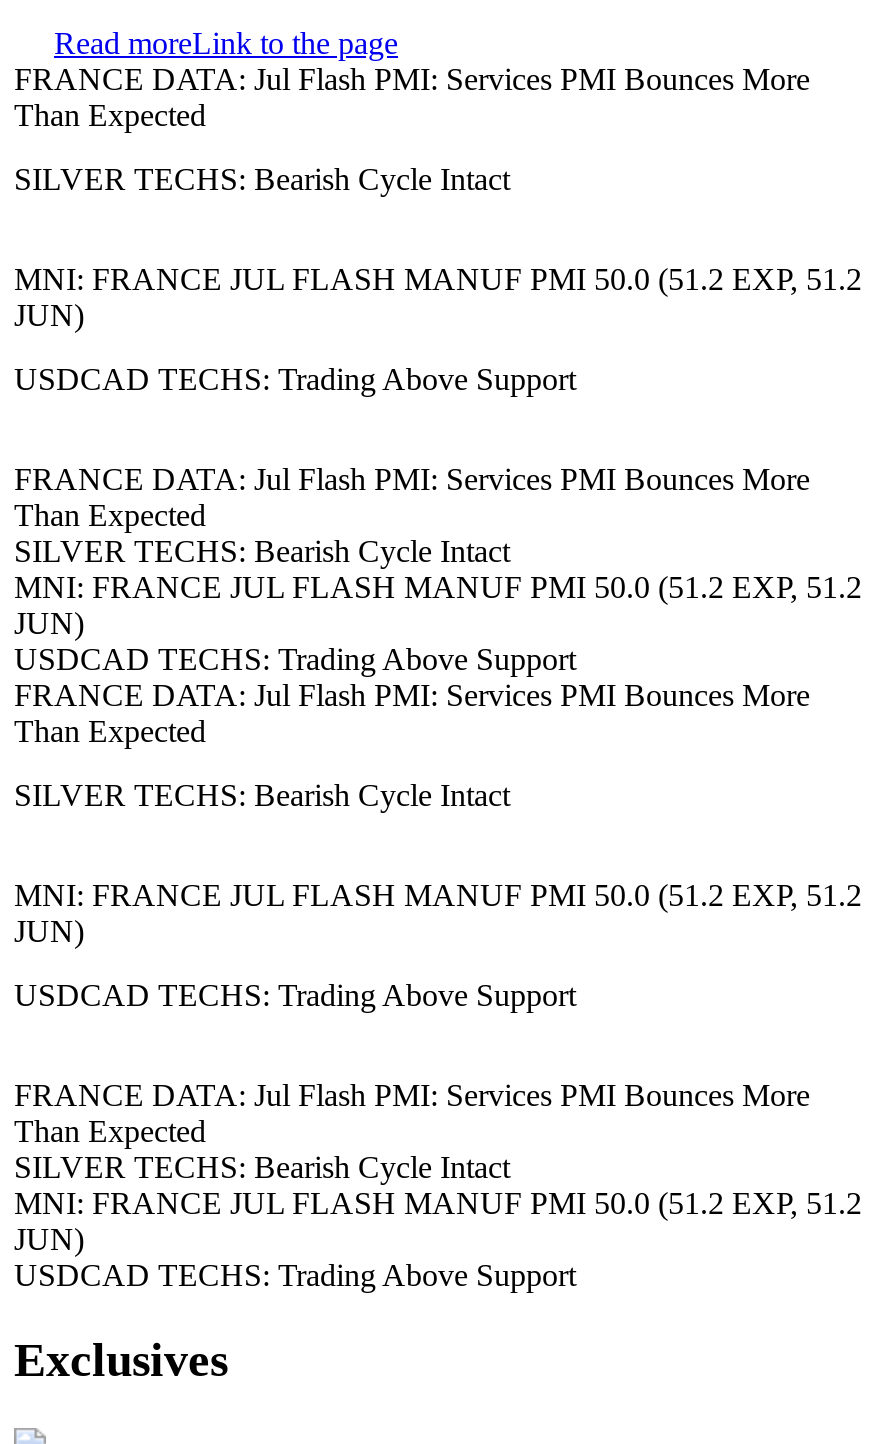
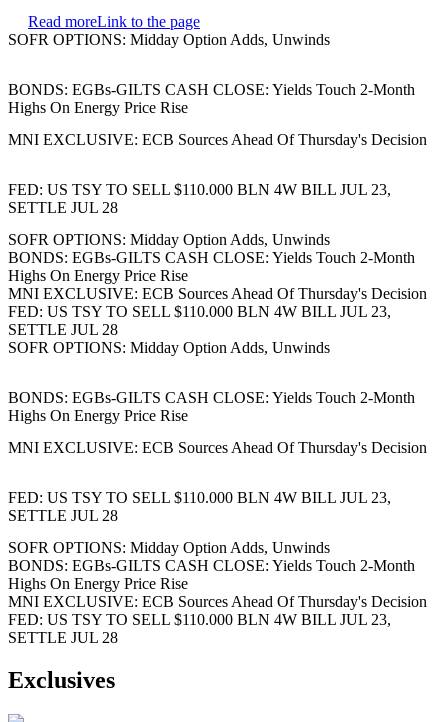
- FRANCE DATA: Jul Flash PMI: Services PMI Bounces More
- Than Expected
+ SOFR OPTIONS: Midday Option Adds, Unwinds

- SILVER TECHS: Bearish Cycle Intact
+ BONDS: EGBs-GILTS CASH CLOSE: Yields Touch 2-Month
+ Highs On Energy Price Rise

- MNI: FRANCE JUL FLASH MANUF PMI 50.0 (51.2 EXP, 51.2
- JUN)
+ MNI EXCLUSIVE: ECB Sources Ahead Of Thursday's Decision

- USDCAD TECHS: Trading Above Support
+ FED: US TSY TO SELL $110.000 BLN 4W BILL JUL 23,
+ SETTLE JUL 28

- FRANCE DATA: Jul Flash PMI: Services PMI Bounces More
- Than Expected
- SILVER TECHS: Bearish Cycle Intact
- MNI: FRANCE JUL FLASH MANUF PMI 50.0 (51.2 EXP, 51.2
- JUN)
- USDCAD TECHS: Trading Above Support
- FRANCE DATA: Jul Flash PMI: Services PMI Bounces More
- Than Expected
+ SOFR OPTIONS: Midday Option Adds, Unwinds
+ BONDS: EGBs-GILTS CASH CLOSE: Yields Touch 2-Month
+ Highs On Energy Price Rise
+ MNI EXCLUSIVE: ECB Sources Ahead Of Thursday's Decision
+ FED: US TSY TO SELL $110.000 BLN 4W BILL JUL 23,
+ SETTLE JUL 28
+ SOFR OPTIONS: Midday Option Adds, Unwinds

- SILVER TECHS: Bearish Cycle Intact
+ BONDS: EGBs-GILTS CASH CLOSE: Yields Touch 2-Month
+ Highs On Energy Price Rise

- MNI: FRANCE JUL FLASH MANUF PMI 50.0 (51.2 EXP, 51.2
- JUN)
+ MNI EXCLUSIVE: ECB Sources Ahead Of Thursday's Decision

- USDCAD TECHS: Trading Above Support
+ FED: US TSY TO SELL $110.000 BLN 4W BILL JUL 23,
+ SETTLE JUL 28

- FRANCE DATA: Jul Flash PMI: Services PMI Bounces More
- Than Expected
- SILVER TECHS: Bearish Cycle Intact
- MNI: FRANCE JUL FLASH MANUF PMI 50.0 (51.2 EXP, 51.2
- JUN)
- USDCAD TECHS: Trading Above Support
+ SOFR OPTIONS: Midday Option Adds, Unwinds
+ BONDS: EGBs-GILTS CASH CLOSE: Yields Touch 2-Month
+ Highs On Energy Price Rise
+ MNI EXCLUSIVE: ECB Sources Ahead Of Thursday's Decision
+ FED: US TSY TO SELL $110.000 BLN 4W BILL JUL 23,
+ SETTLE JUL 28
